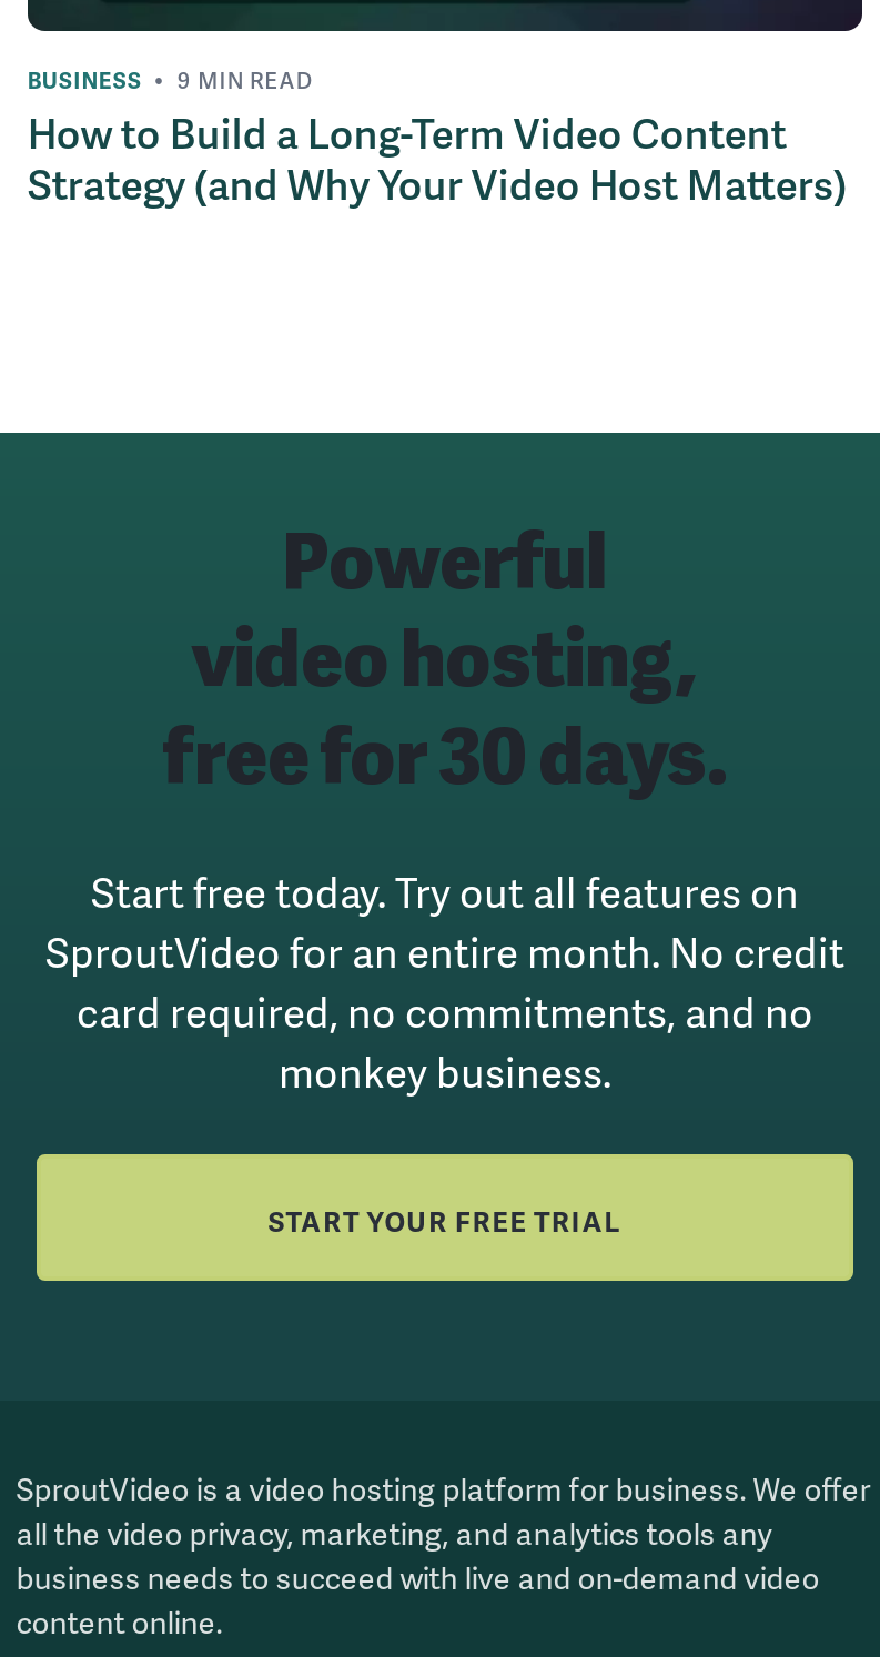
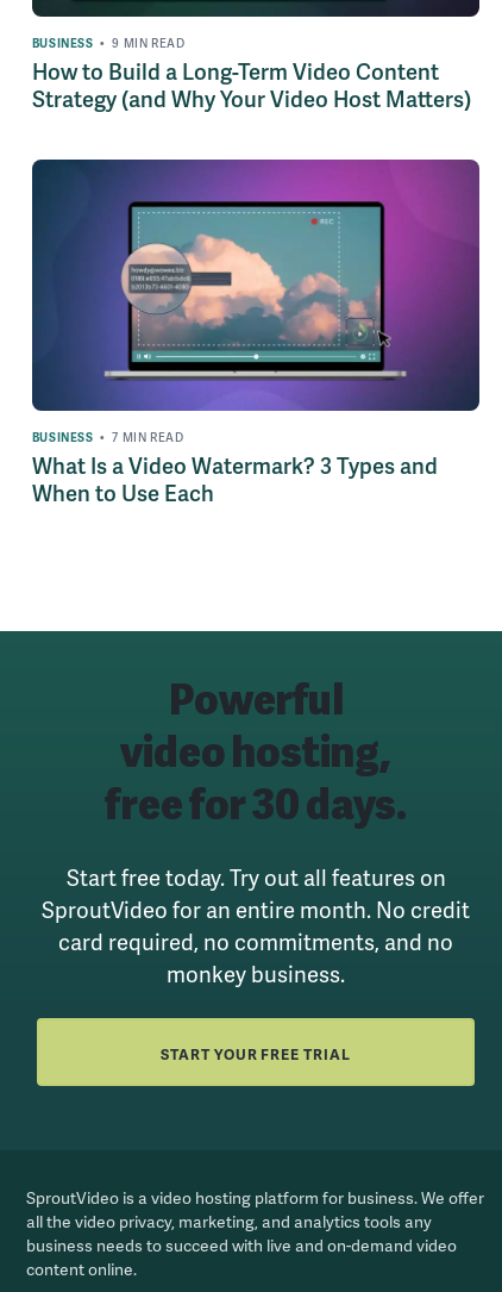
+ [image]
+ BUSINESS • 7 MIN READ
+ What Is a Video Watermark? 3 Types and
+ When to Use Each
